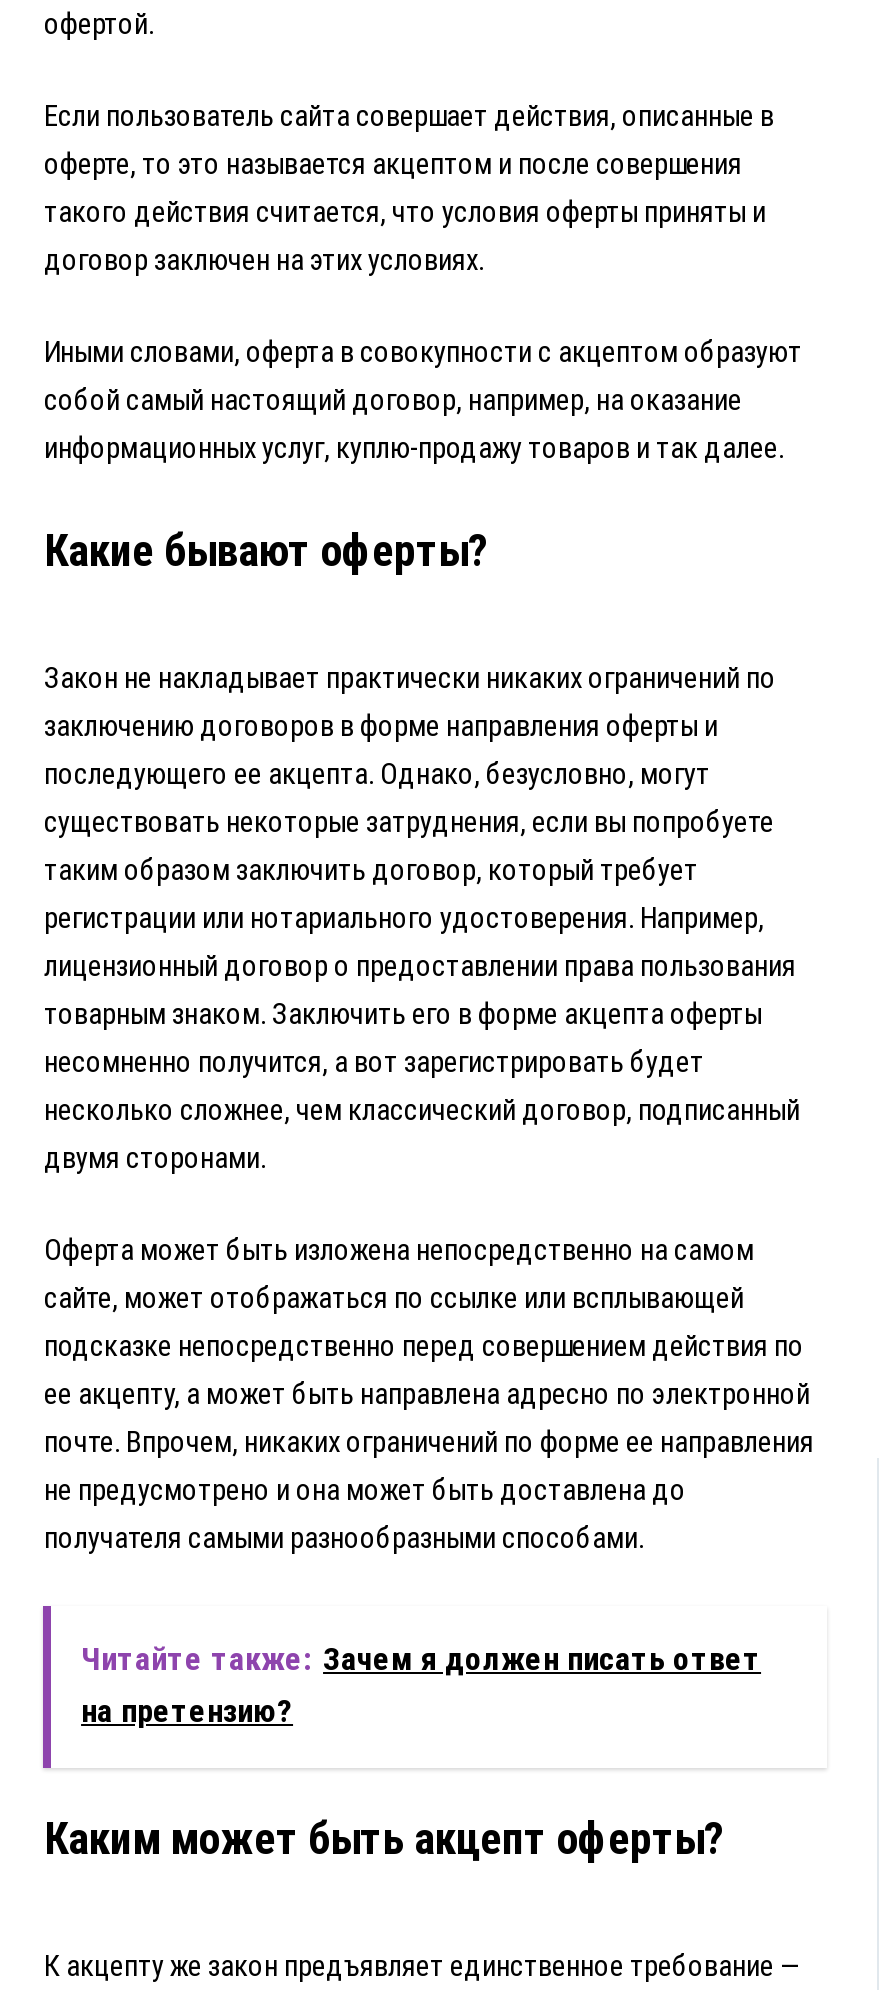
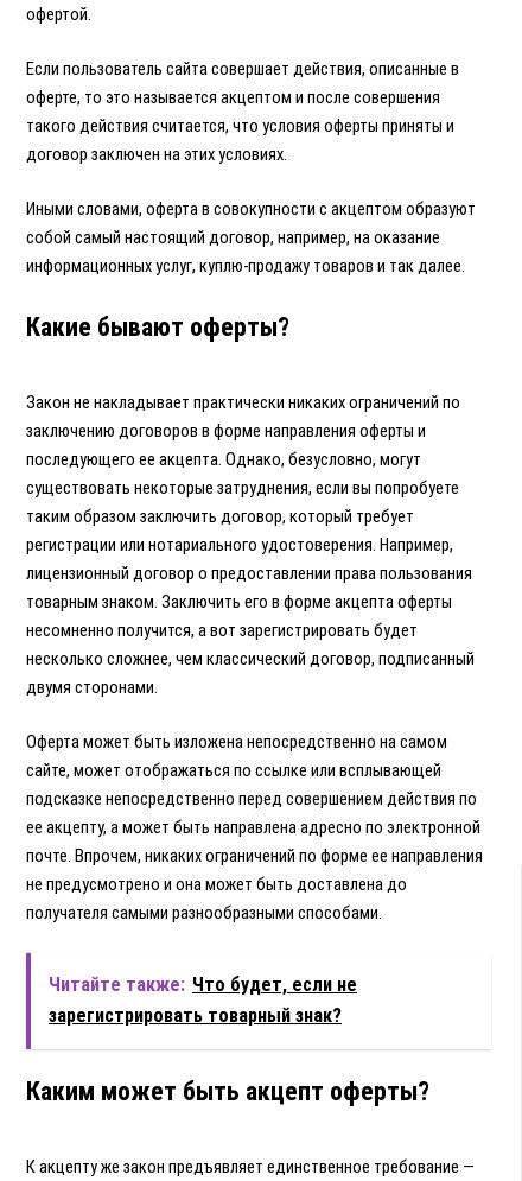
- Читайте также: Зачем я должен писать ответ
- на претензию?
+ Читайте также: Что будет, если не
+ зарегистрировать товарный знак?
